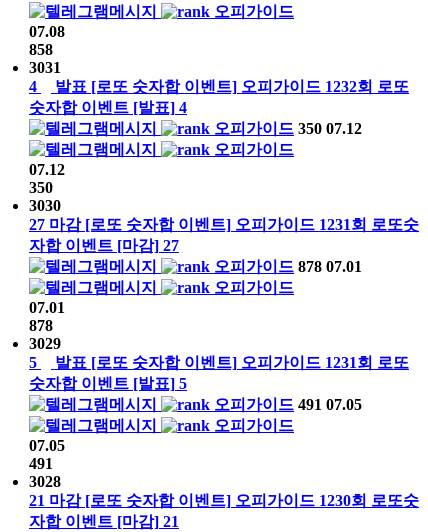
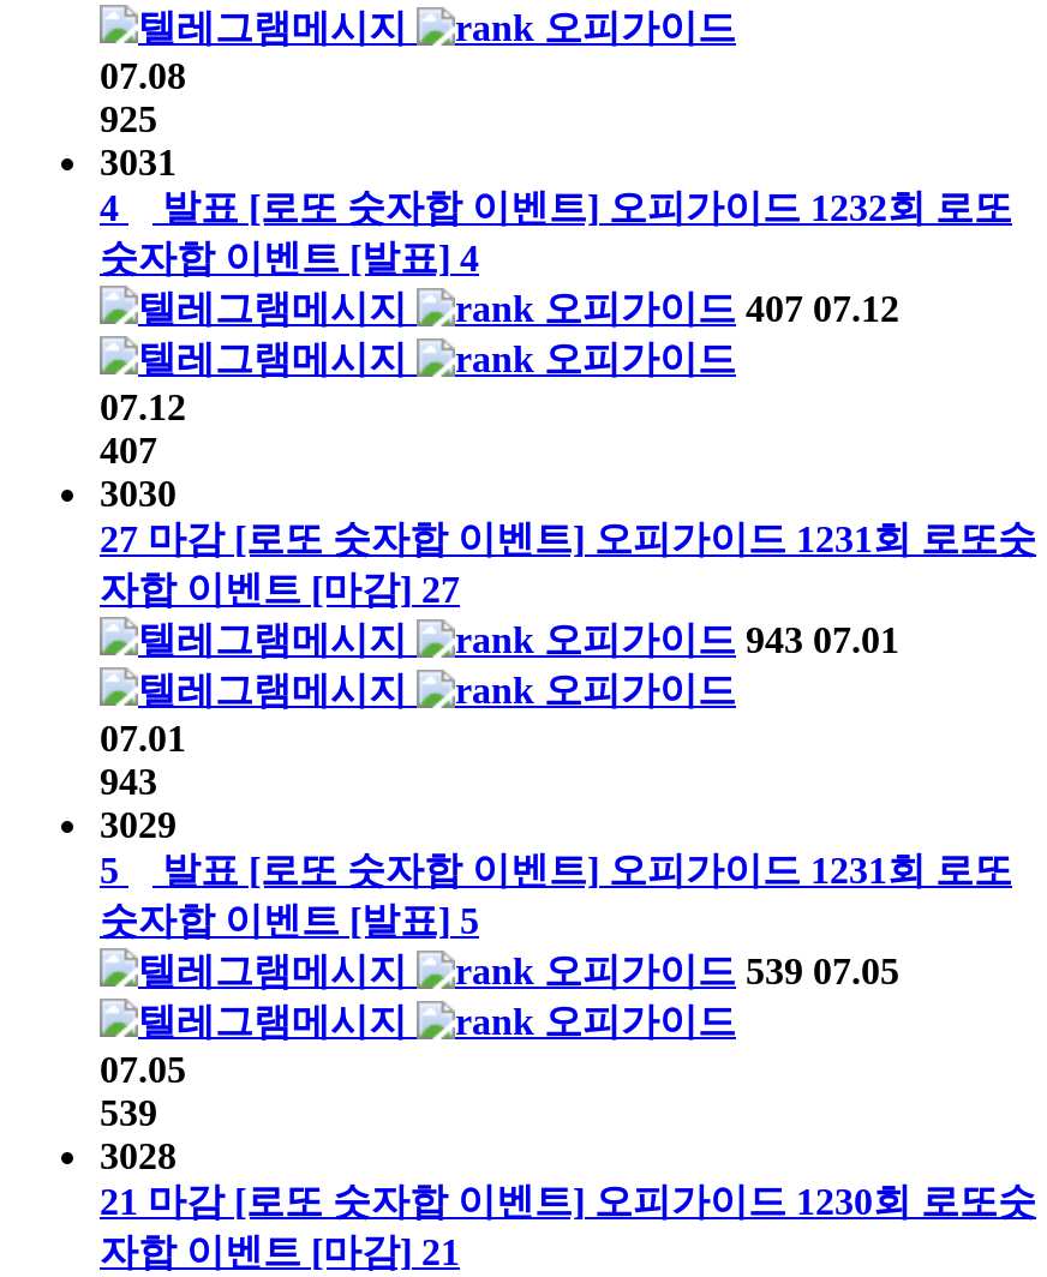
- 858
+ 925

- 오피가이드 350 07.12
+ 오피가이드 407 07.12

- 350
+ 407

- 오피가이드 878 07.01
+ 오피가이드 943 07.01

- 878
+ 943

- 오피가이드 491 07.05
+ 오피가이드 539 07.05

- 491
+ 539
